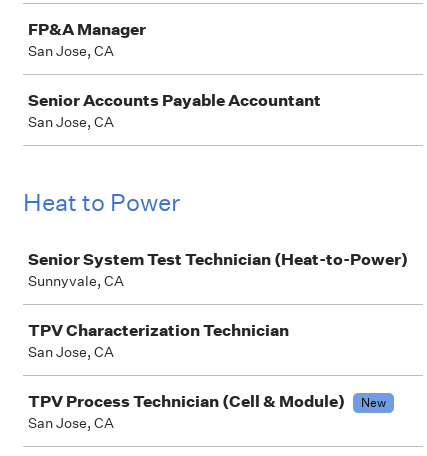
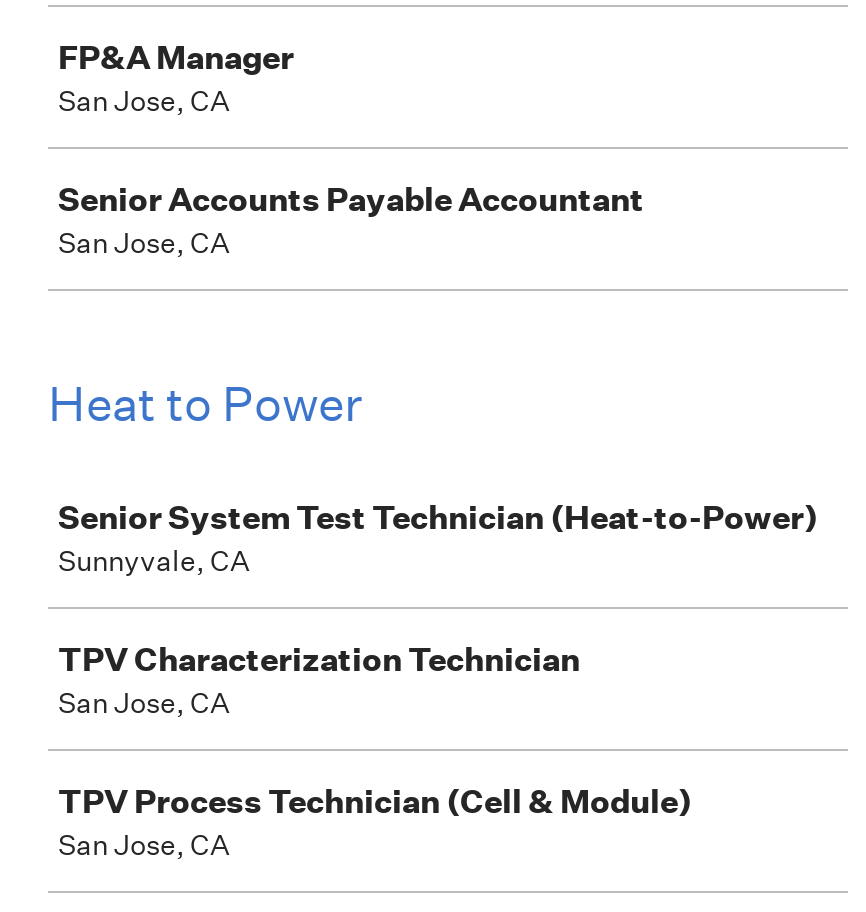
- New
